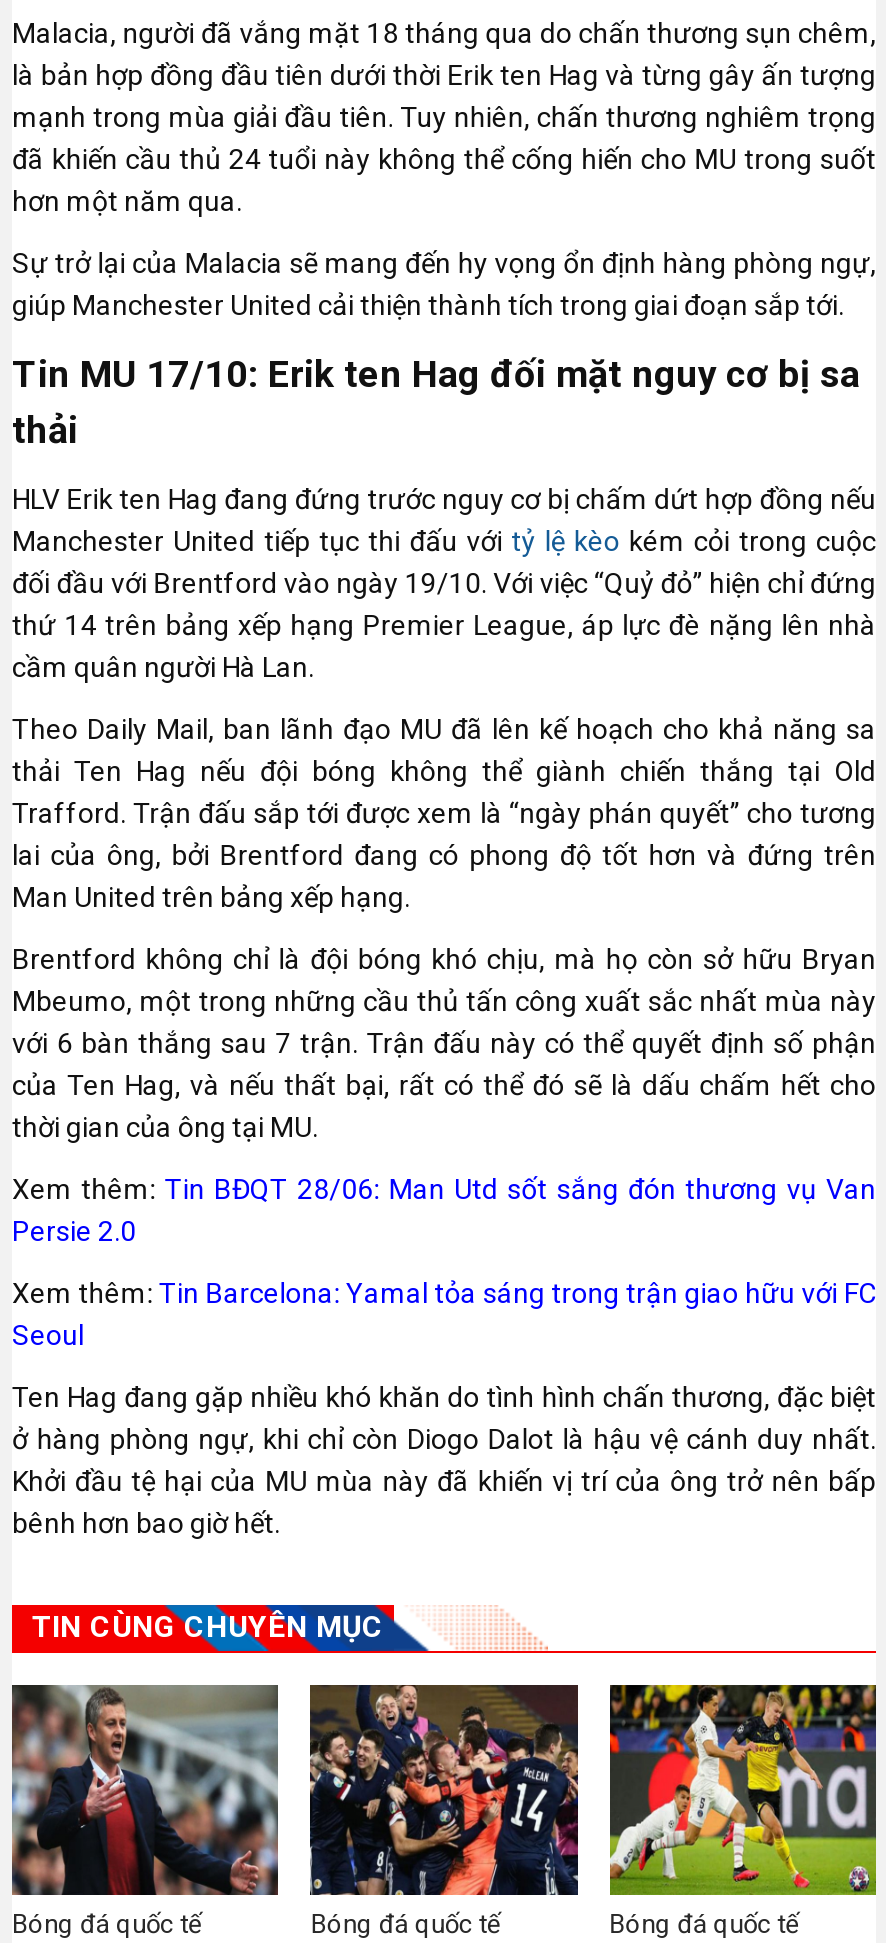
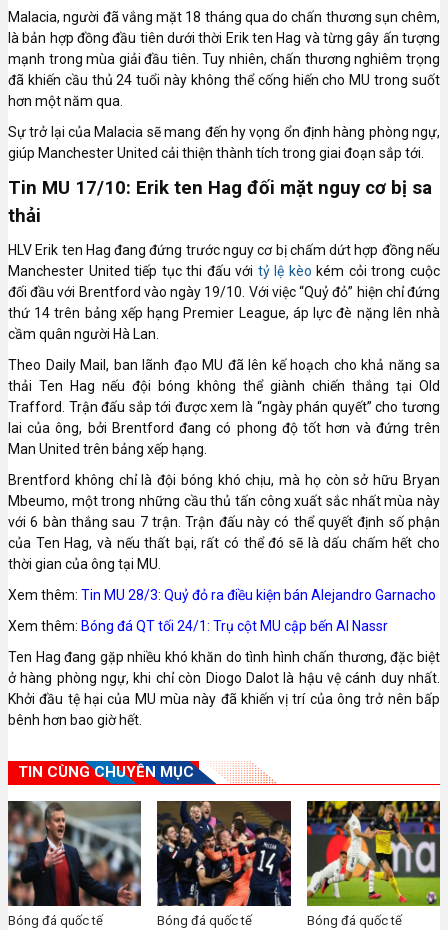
- Xem thêm: Tin BĐQT 28/06: Man Utd sốt sắng đón thương vụ Van
- Persie 2.0
+ Xem thêm: Tin MU 28/3: Quỷ đỏ ra điều kiện bán Alejandro Garnacho

- Xem thêm: Tin Barcelona: Yamal tỏa sáng trong trận giao hữu với FC
- Seoul
+ Xem thêm: Bóng đá QT tối 24/1: Trụ cột MU cập bến Al Nassr
